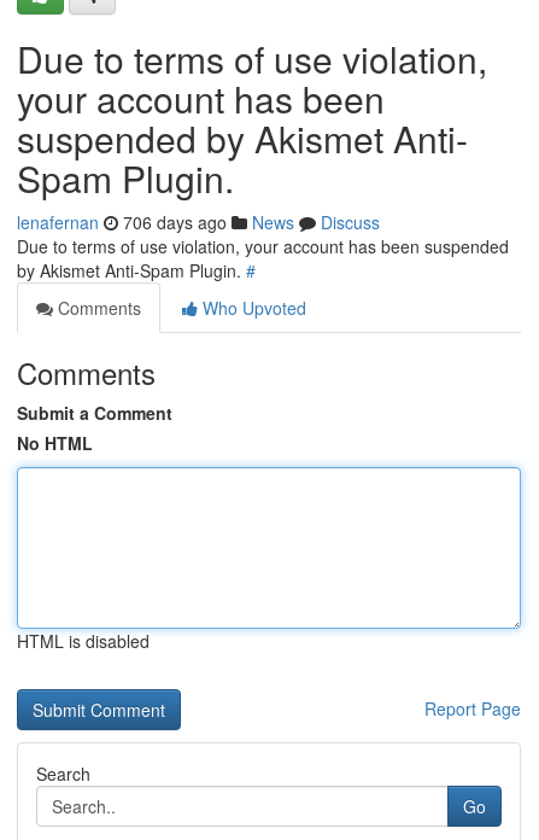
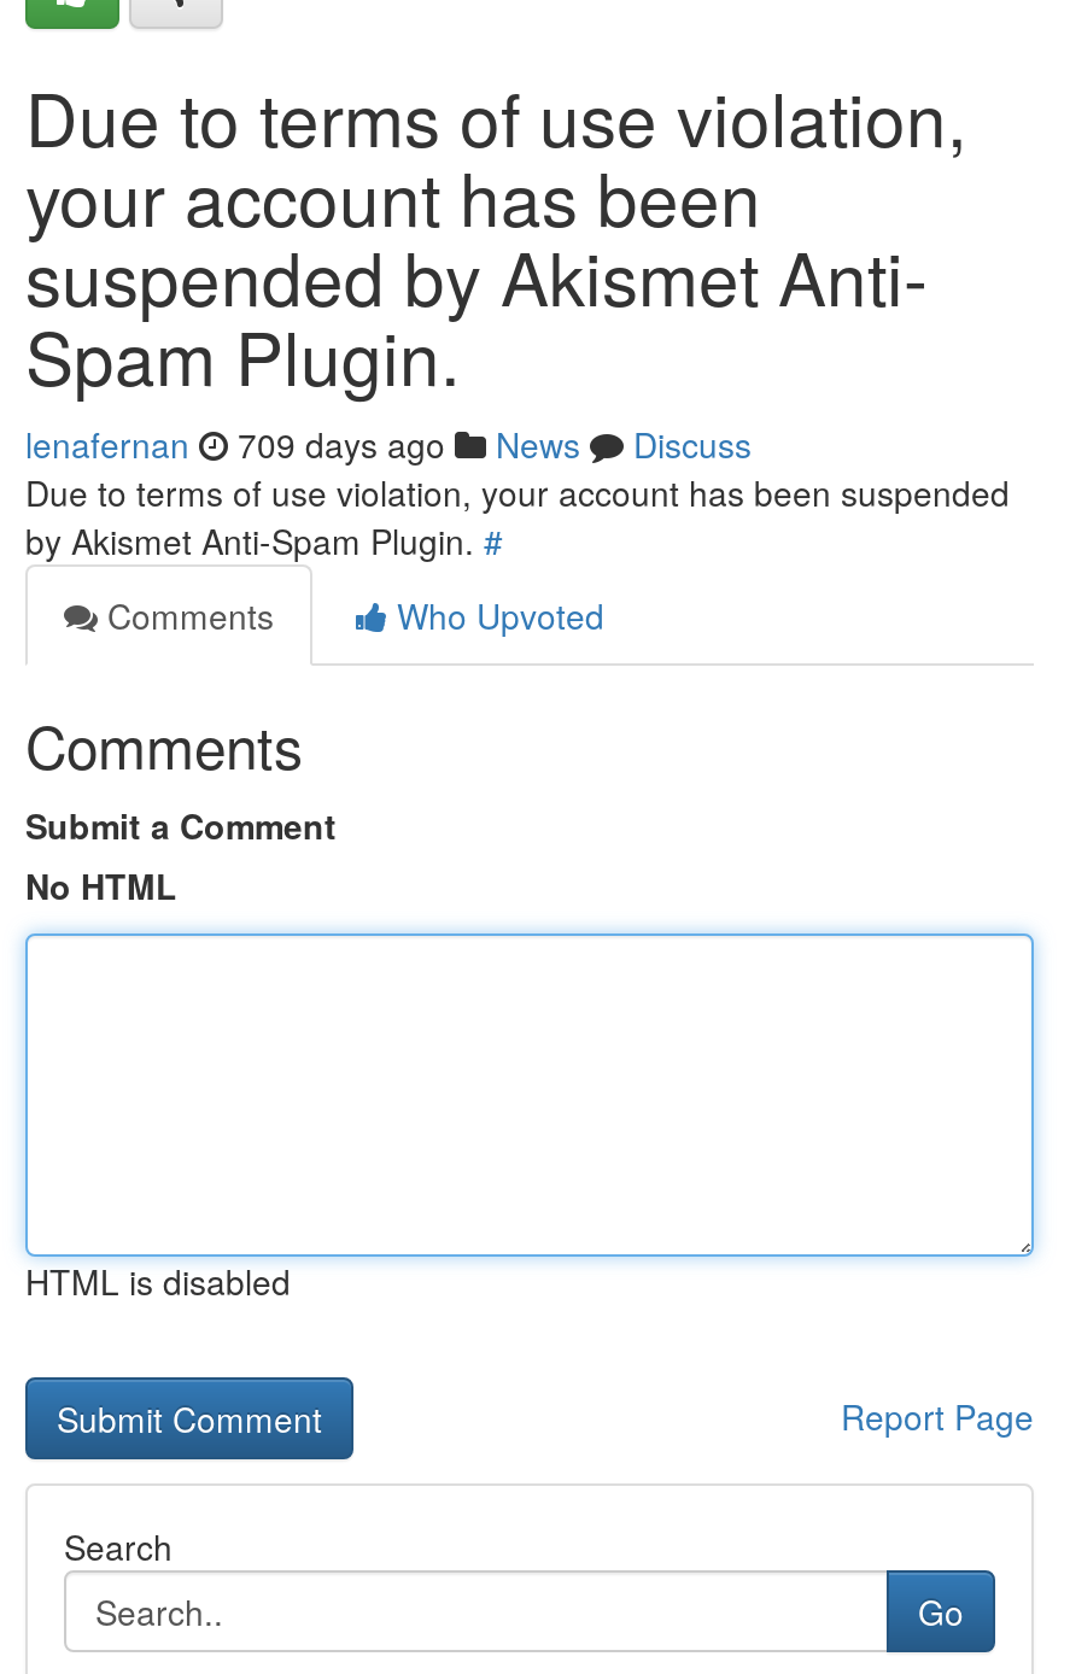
- lenafernan 706 days ago News Discuss
+ lenafernan 709 days ago News Discuss
